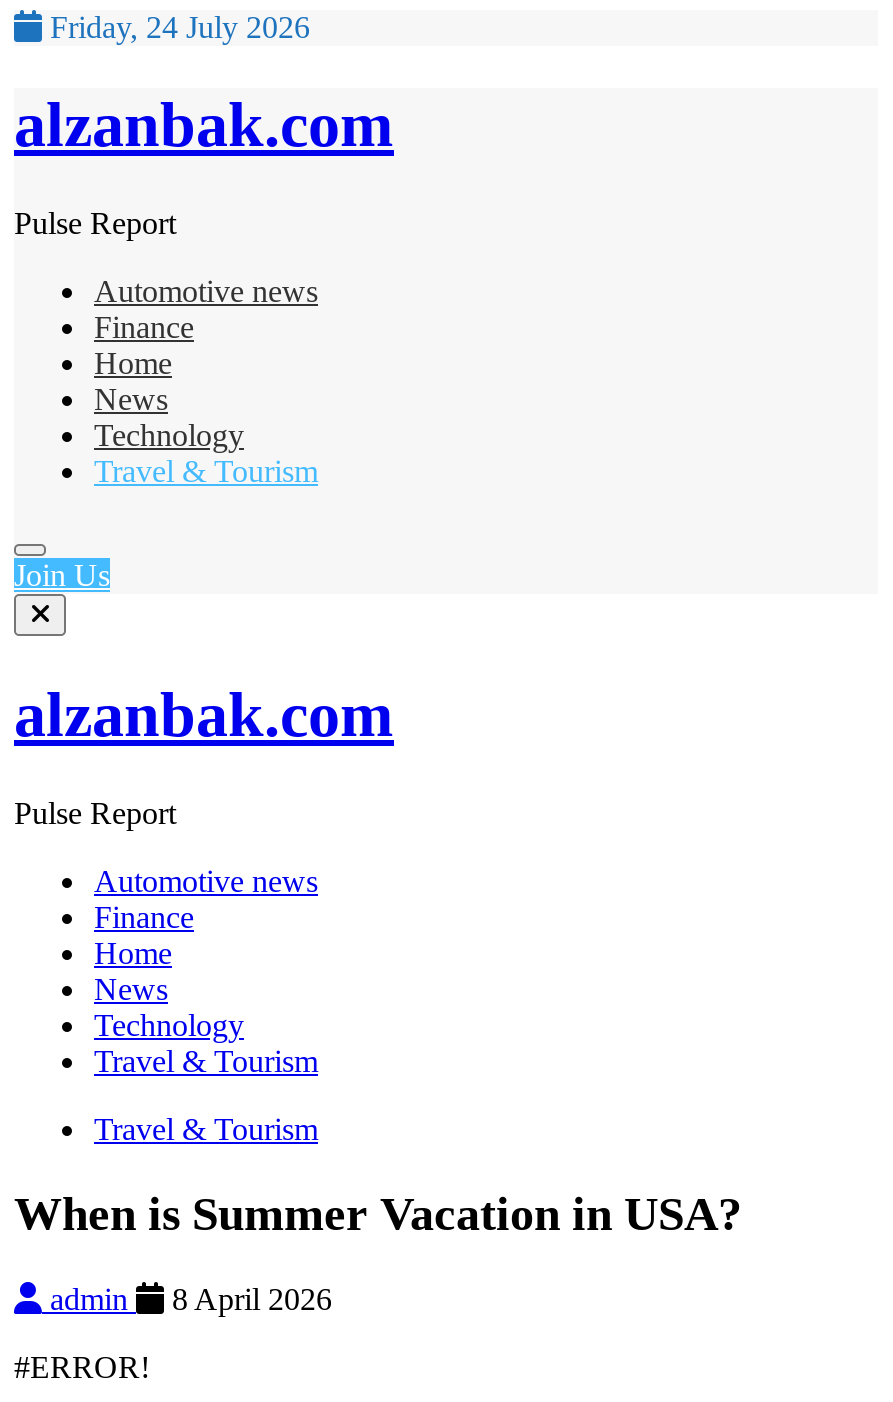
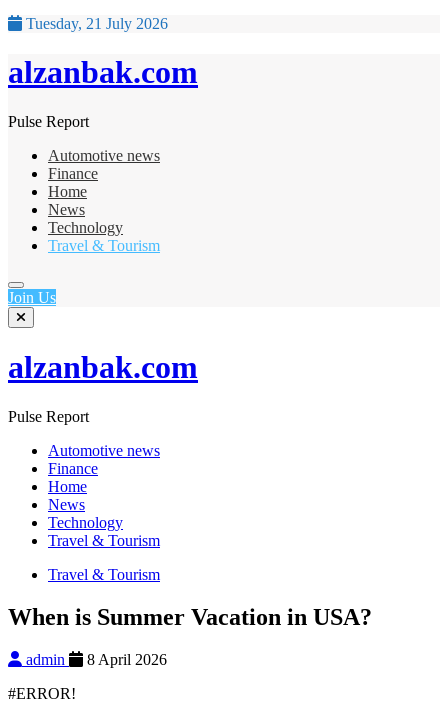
- Friday, 24 July 2026
+ Tuesday, 21 July 2026
